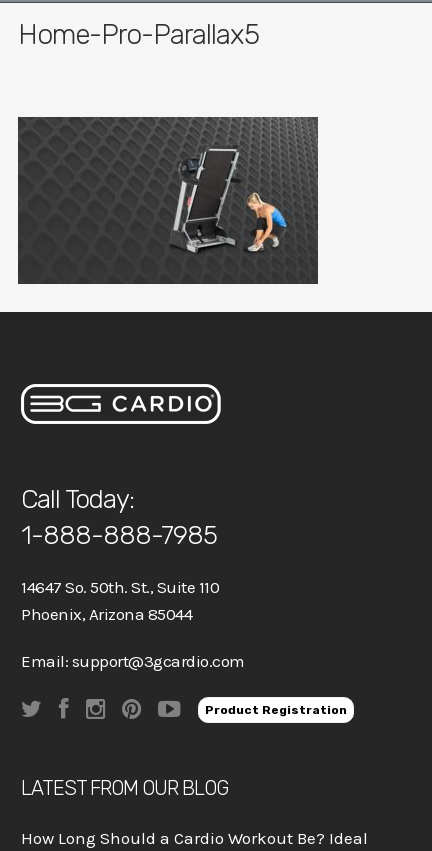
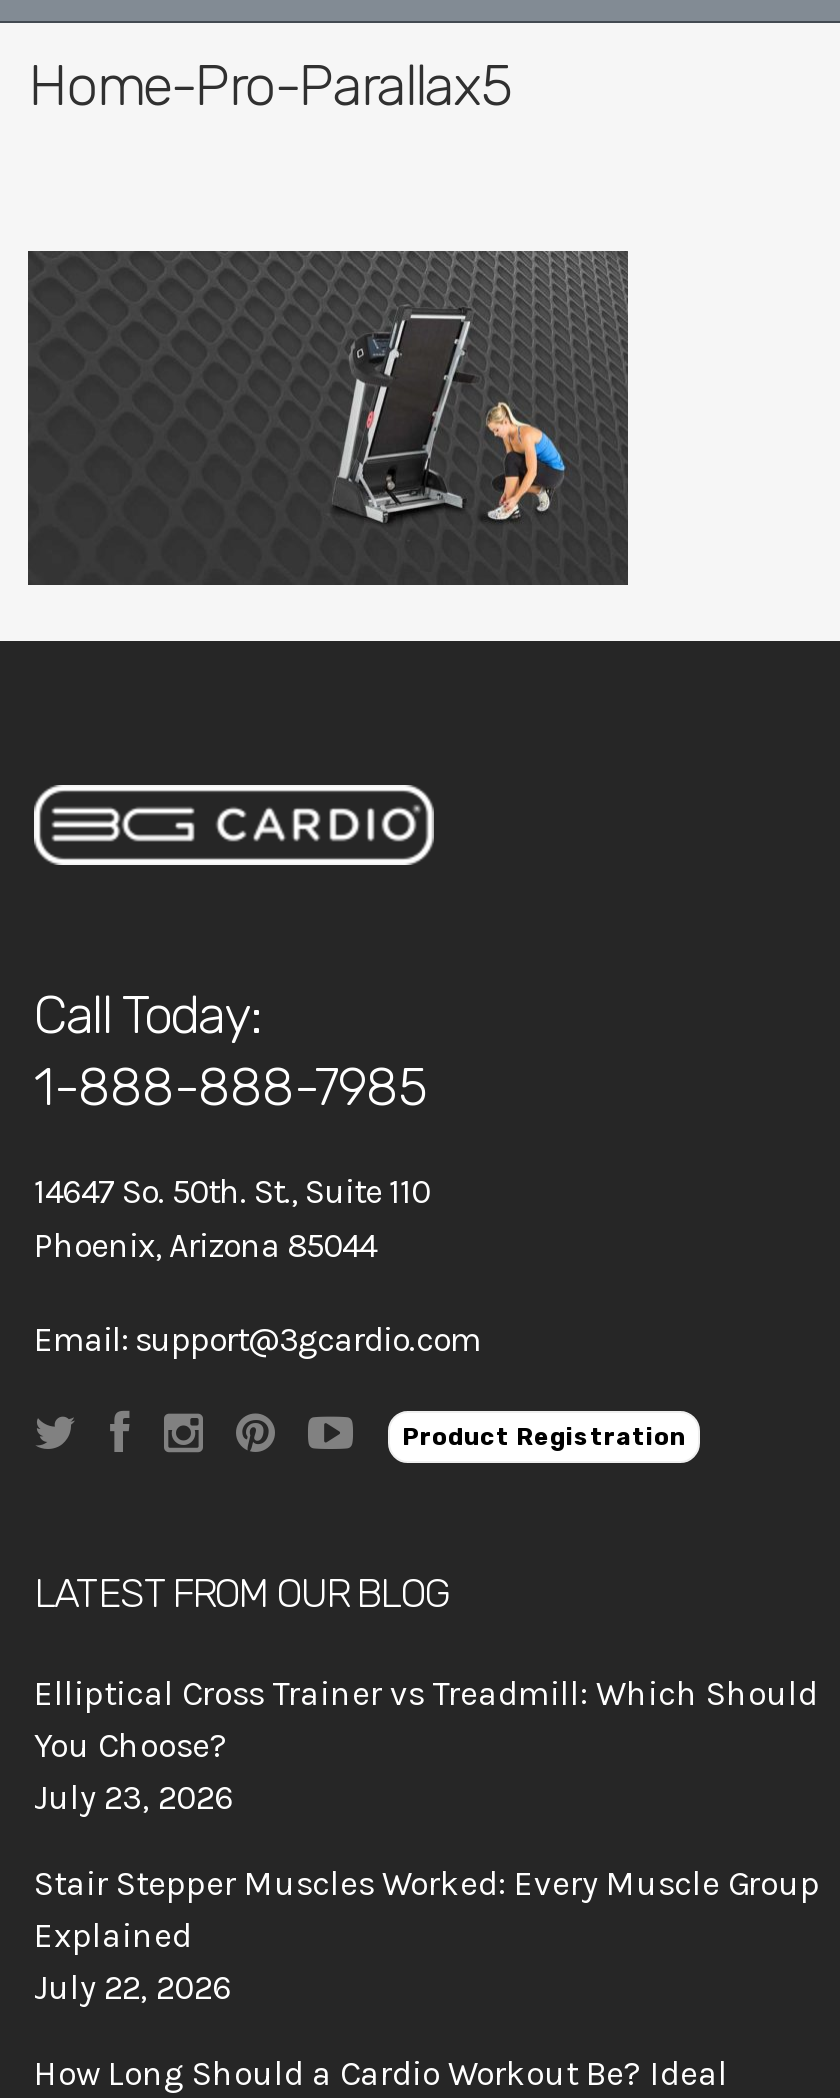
+ Elliptical Cross Trainer vs Treadmill: Which Should
+ You Choose?
+ July 23, 2026
+ Stair Stepper Muscles Worked: Every Muscle Group
+ Explained
+ July 22, 2026
